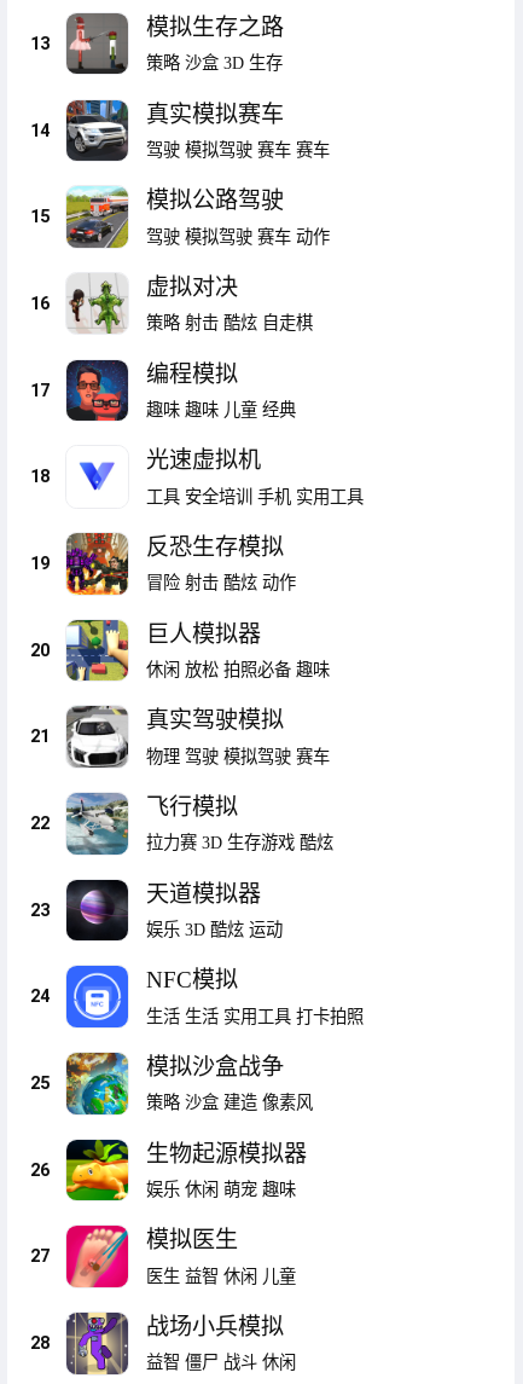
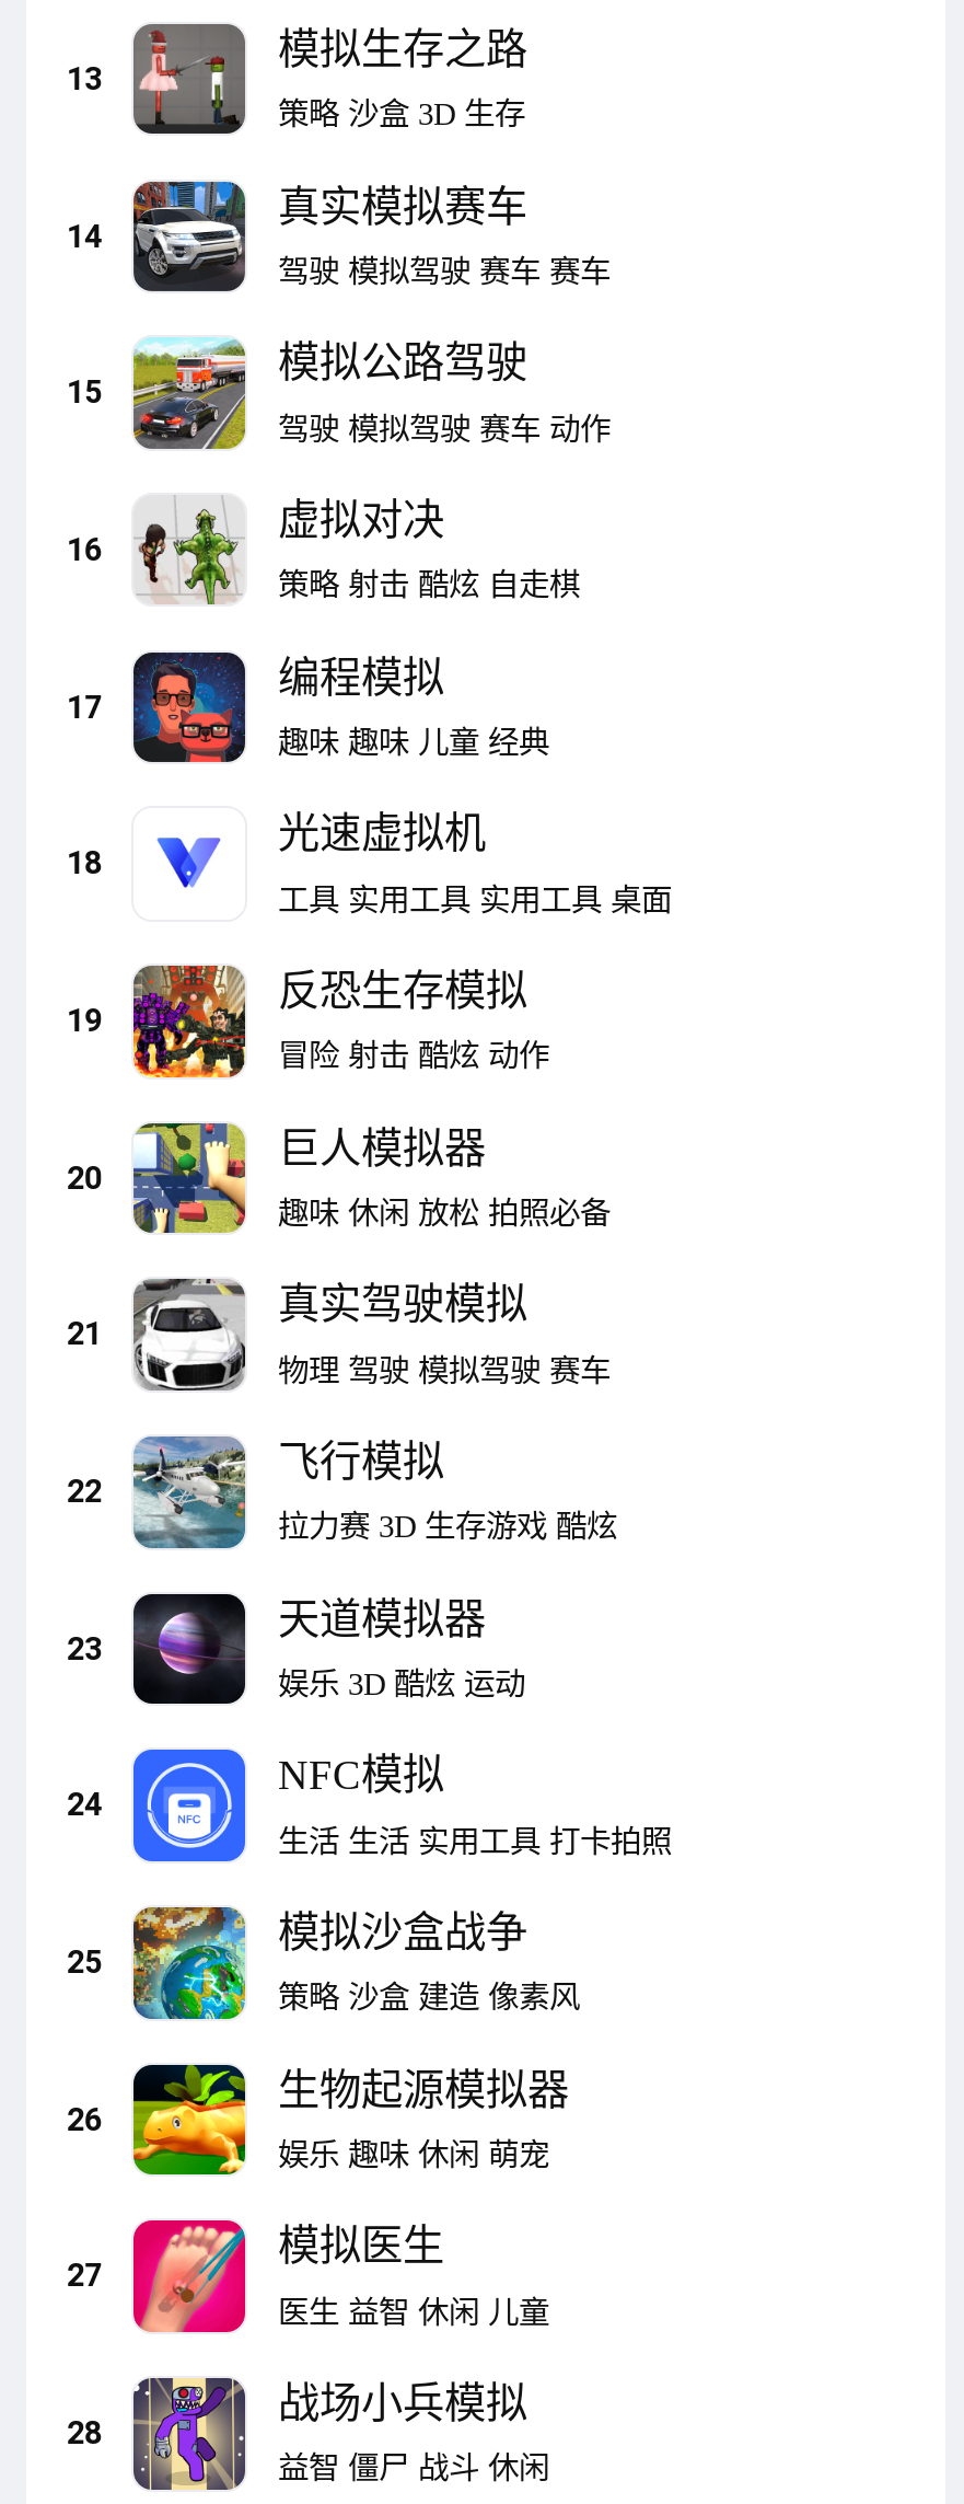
- 工具 安全培训 手机 实用工具
+ 工具 实用工具 实用工具 桌面

- 休闲 放松 拍照必备 趣味
+ 趣味 休闲 放松 拍照必备

- 娱乐 休闲 萌宠 趣味
+ 娱乐 趣味 休闲 萌宠
